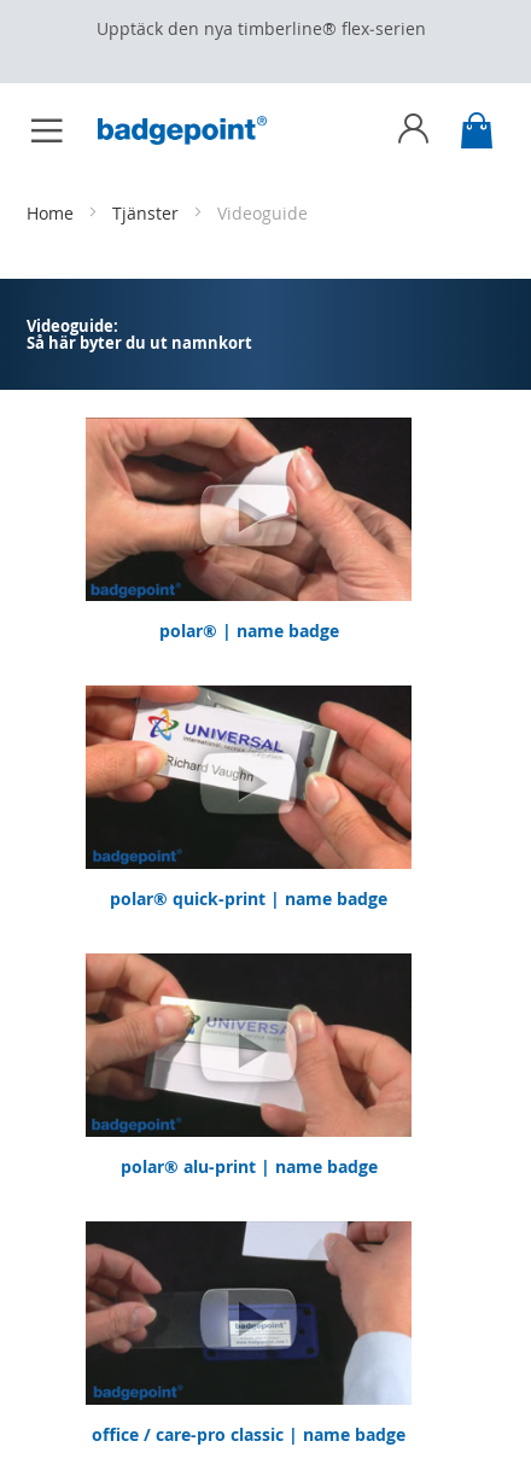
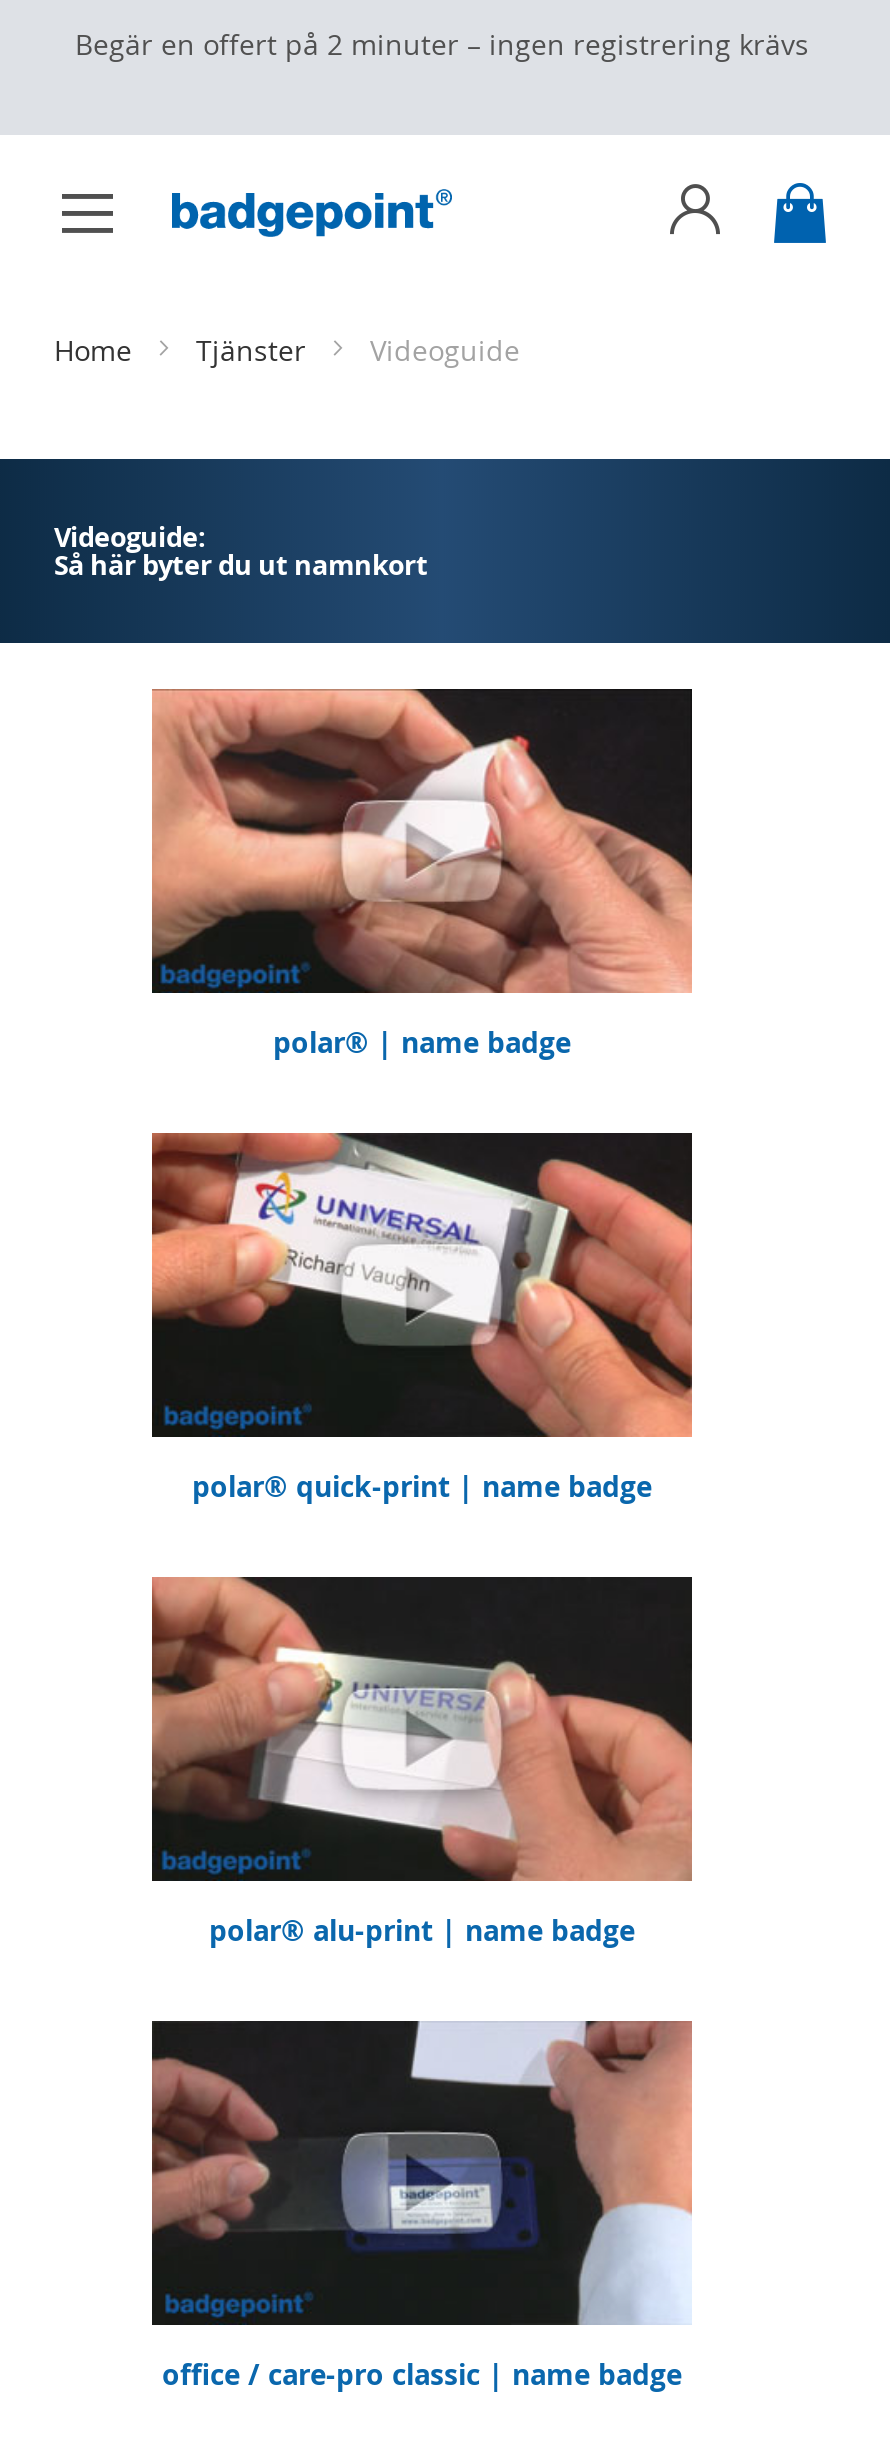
- Upptäck den nya timberline® flex‑serien
+ Begär en offert på 2 minuter – ingen registrering krävs
